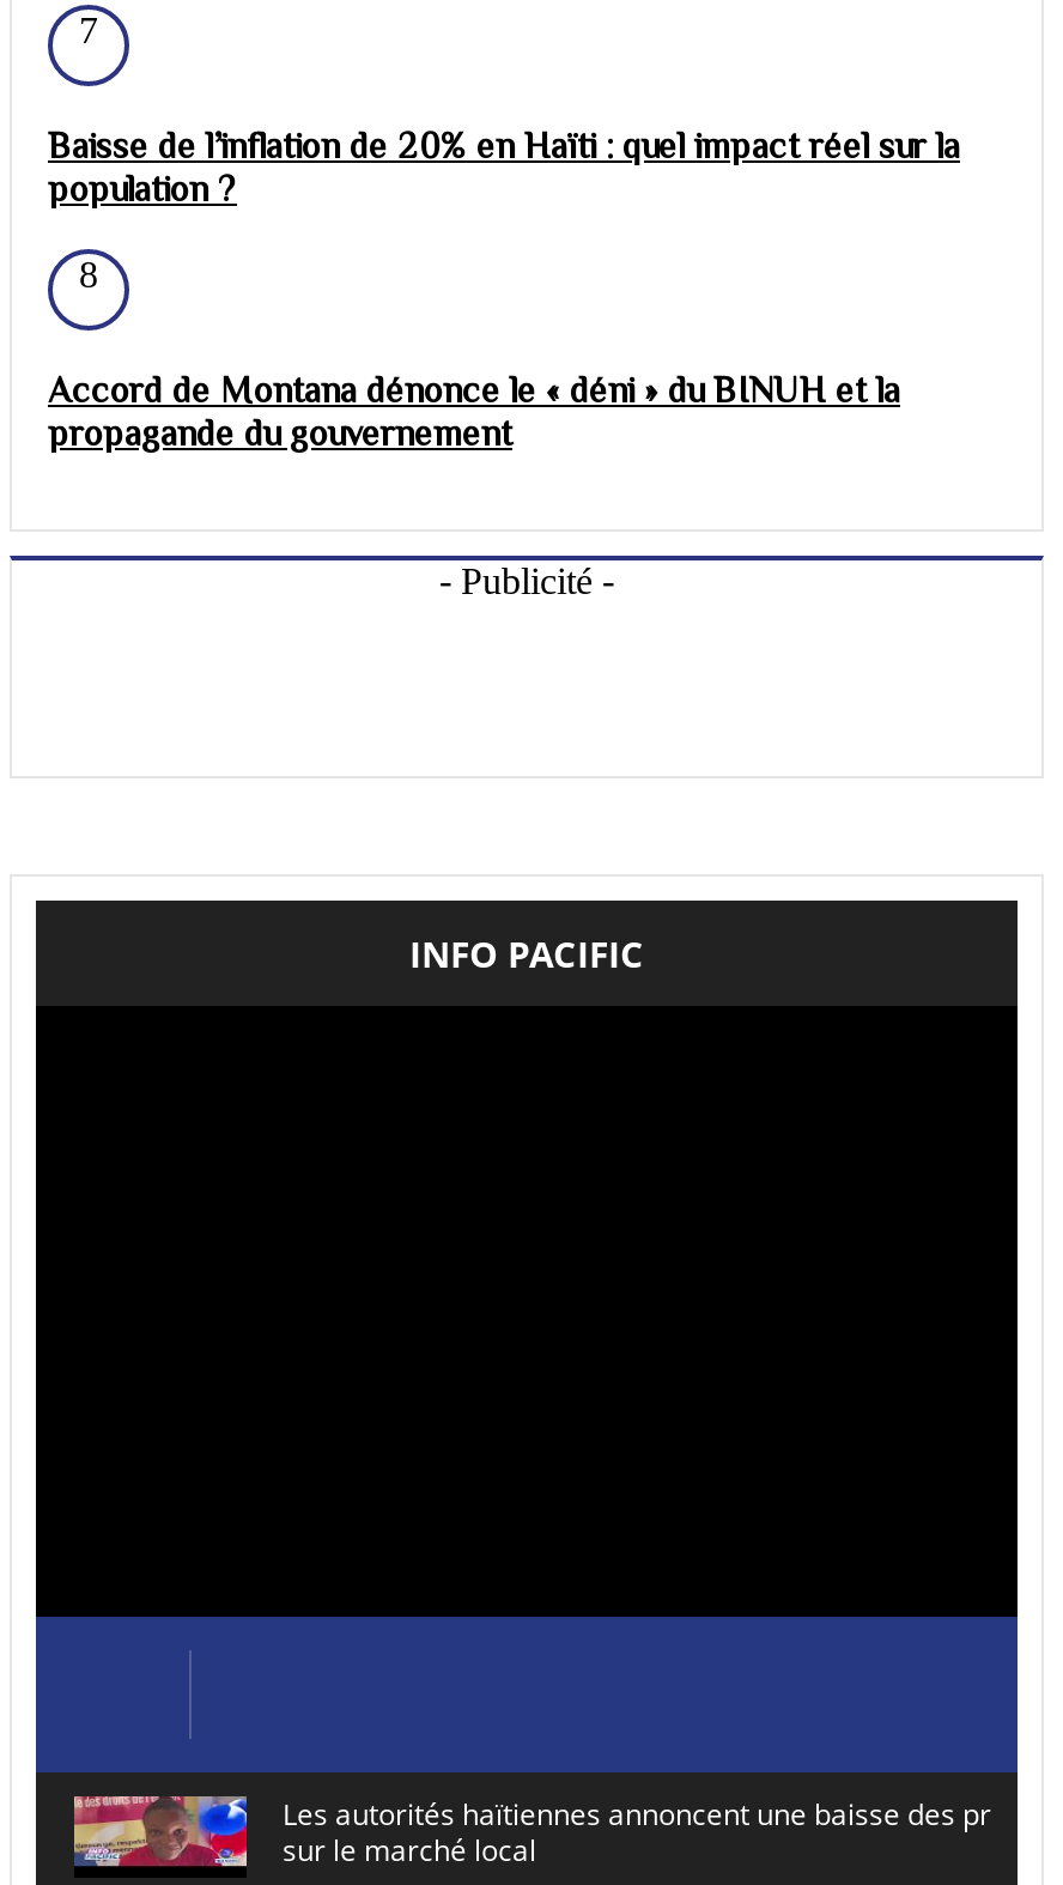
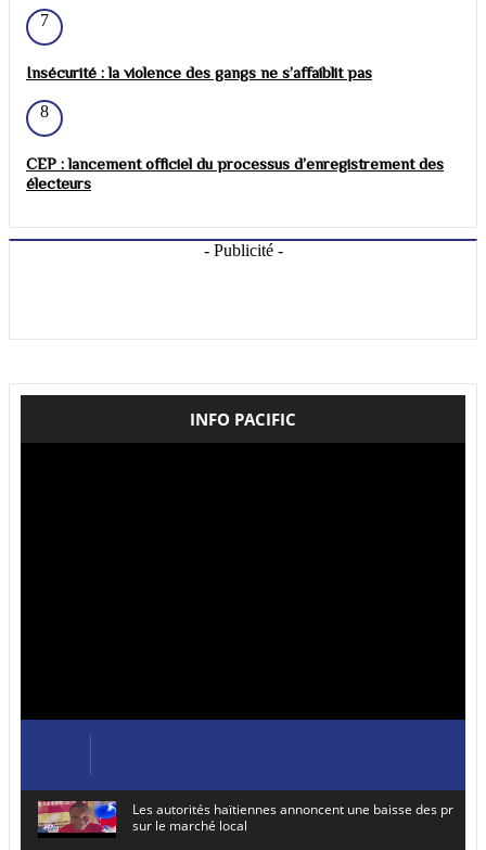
- Baisse de l’inflation de 20% en Haïti : quel impact réel sur la
- population ?
+ Insécurité : la violence des gangs ne s’affaiblit pas

- Accord de Montana dénonce le « déni » du BINUH et la
- propagande du gouvernement
+ CEP : lancement officiel du processus d’enregistrement des
+ électeurs
